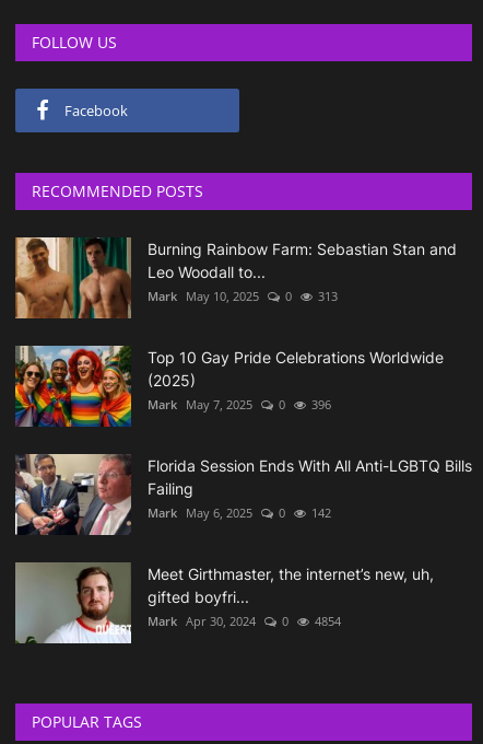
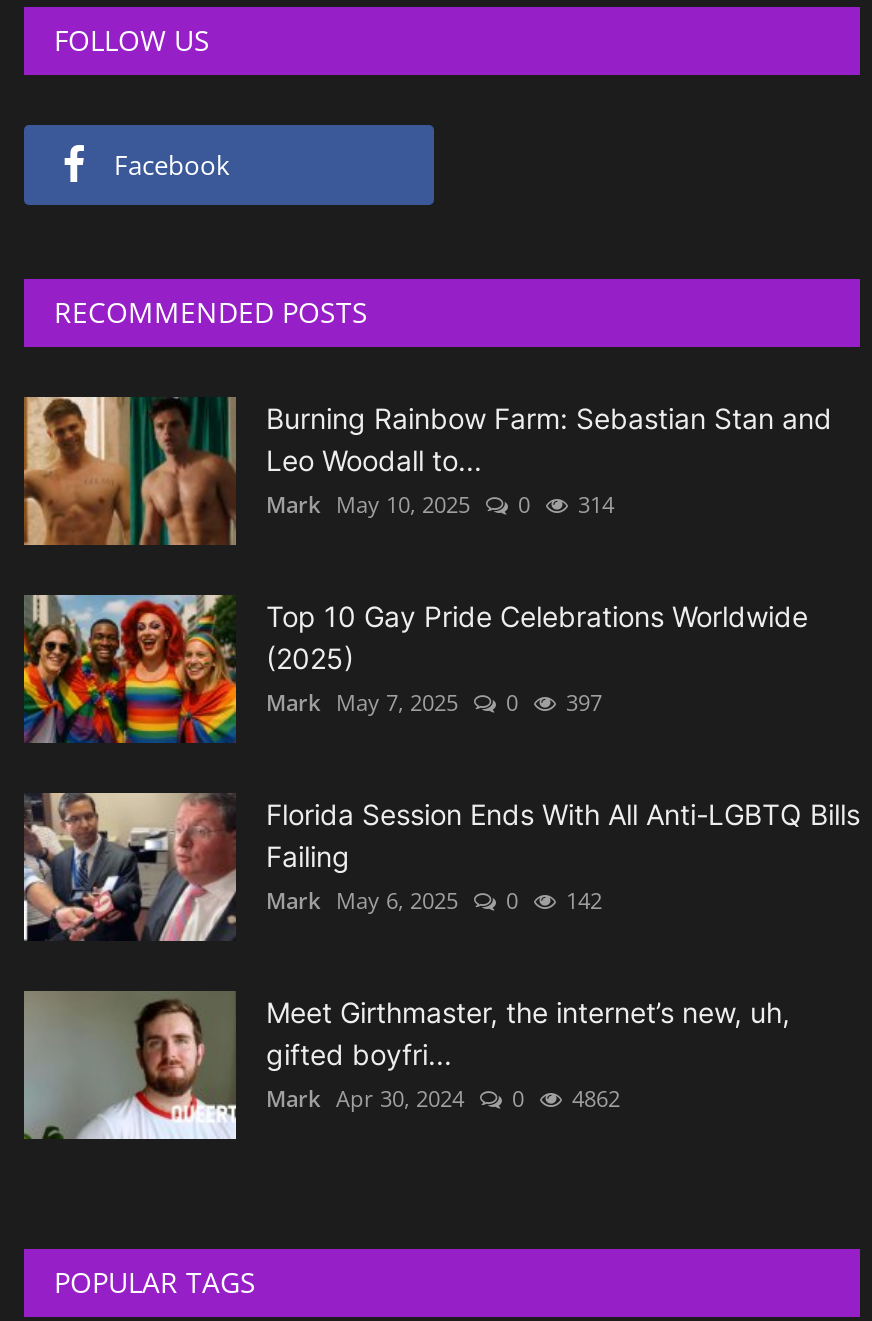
- Mark May 10, 2025 0 313
+ Mark May 10, 2025 0 314

- Mark May 7, 2025 0 396
+ Mark May 7, 2025 0 397

- Mark Apr 30, 2024 0 4854
+ Mark Apr 30, 2024 0 4862
